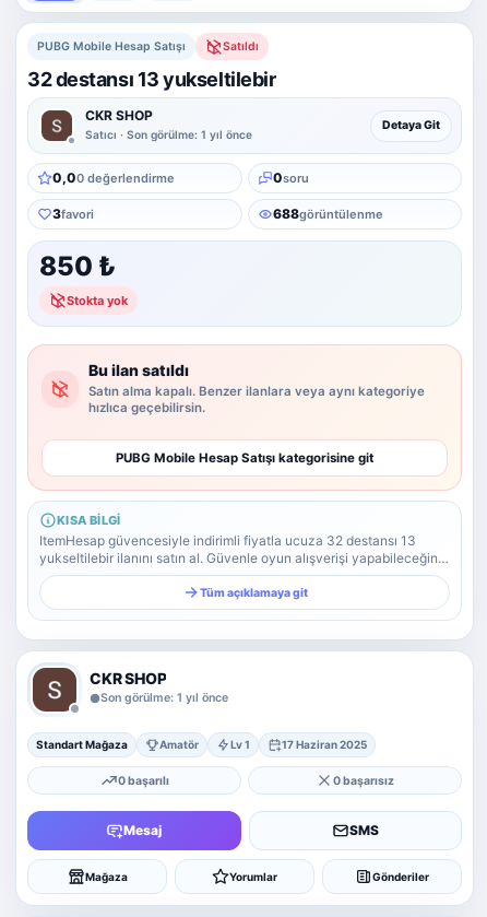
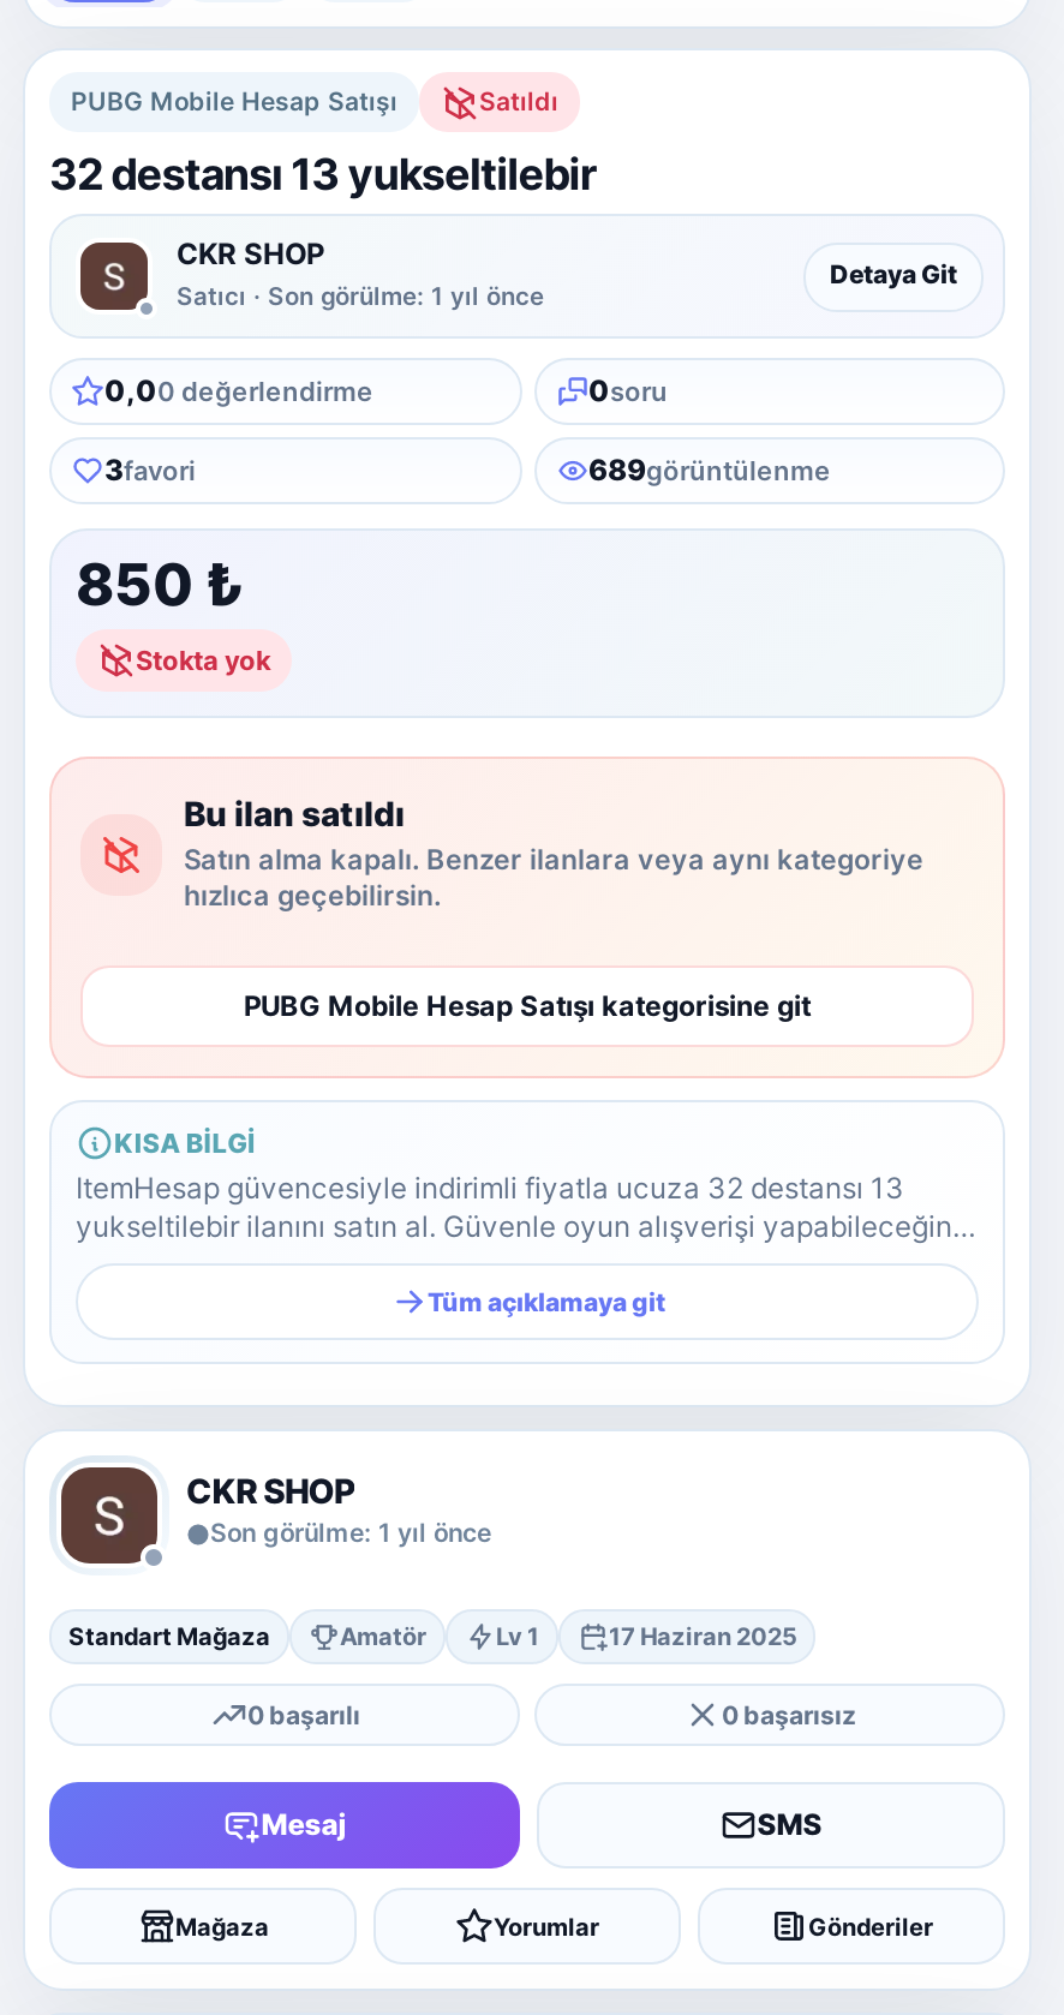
- 688görüntülenme
+ 689görüntülenme
